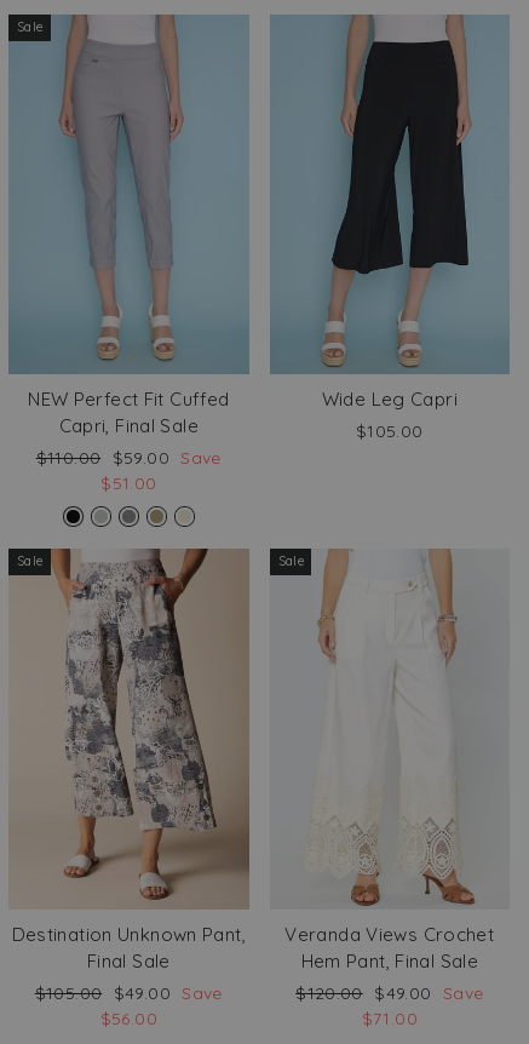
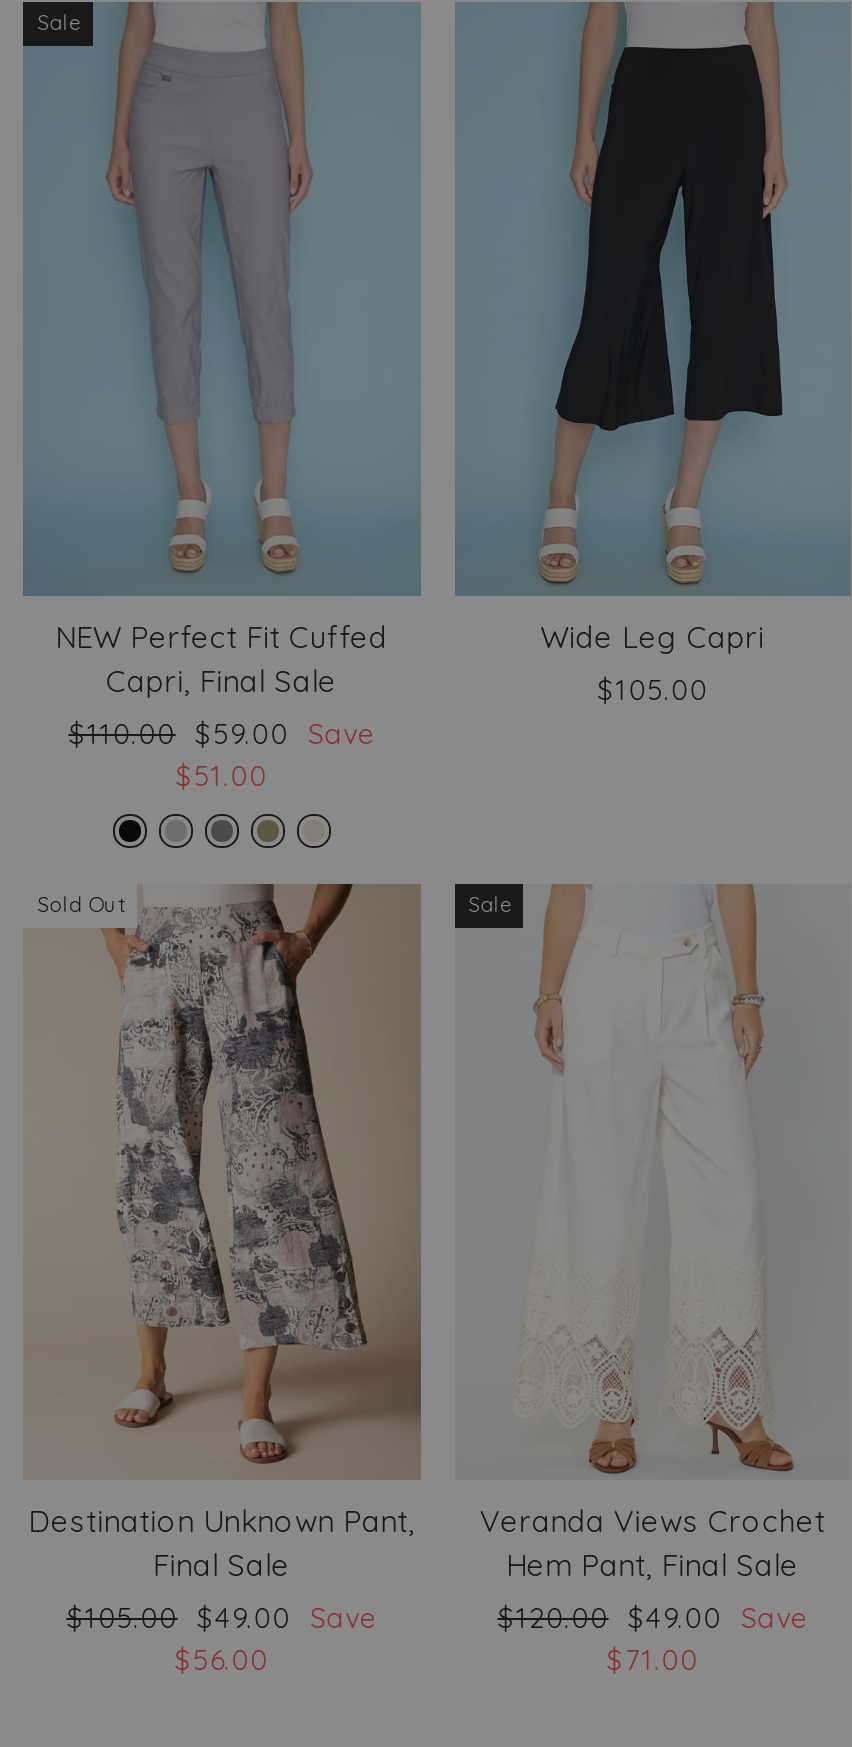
- Sale
+ Sold Out
